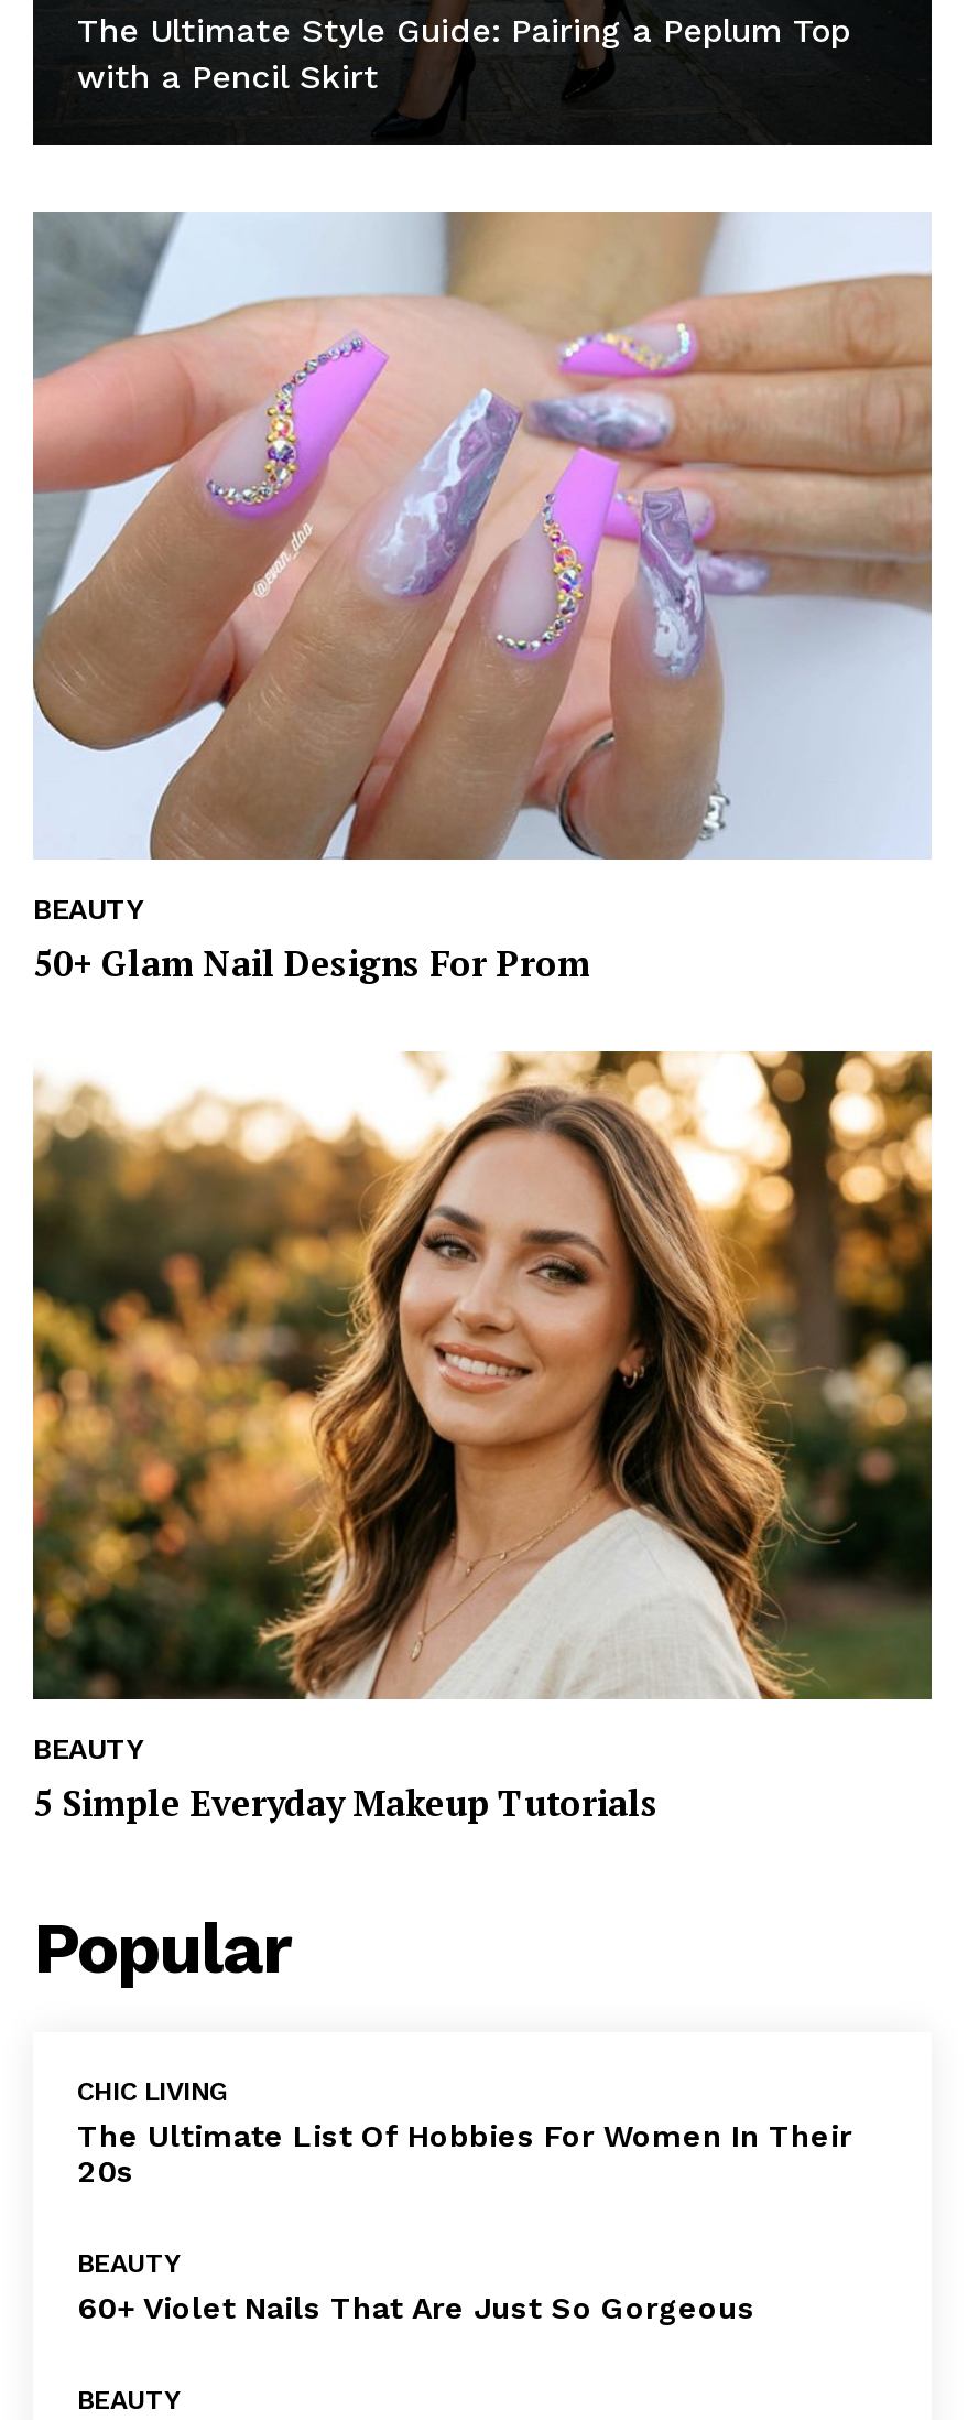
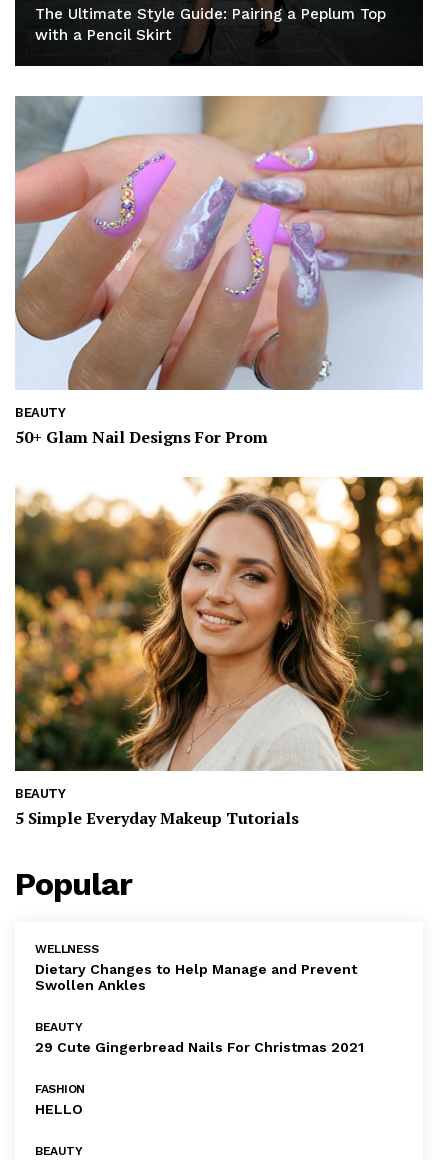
- CHIC LIVING
- The Ultimate List Of Hobbies For Women In Their
- 20s
+ WELLNESS
+ Dietary Changes to Help Manage and Prevent
+ Swollen Ankles

- 60+ Violet Nails That Are Just So Gorgeous
+ 29 Cute Gingerbread Nails For Christmas 2021
+ FASHION
+ HELLO
